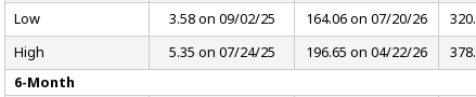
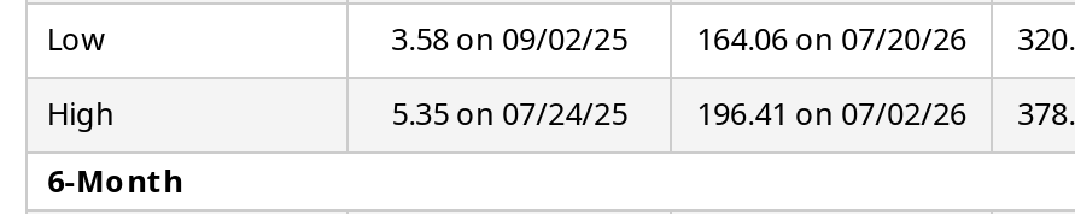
- 196.65 on 04/22/26
+ 196.41 on 07/02/26
